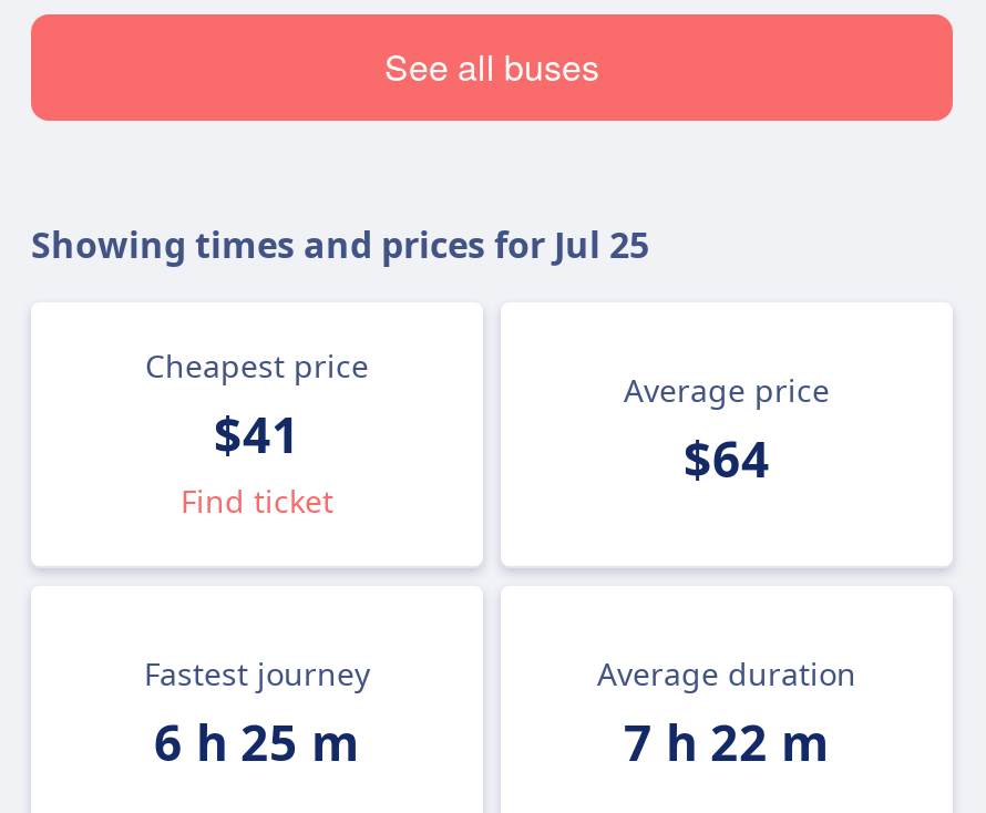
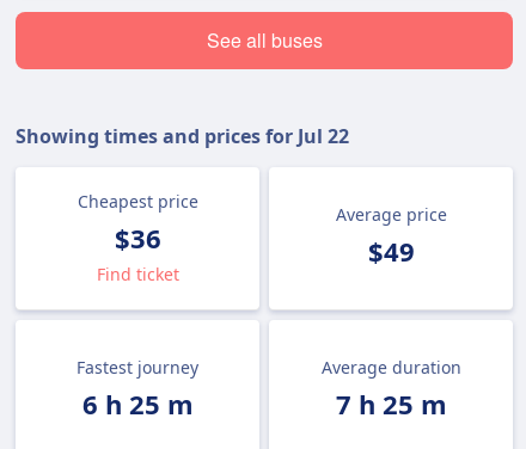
- Showing times and prices for Jul 25
+ Showing times and prices for Jul 22

- $41
+ $36

- $64
+ $49

- 7 h 22 m
+ 7 h 25 m
